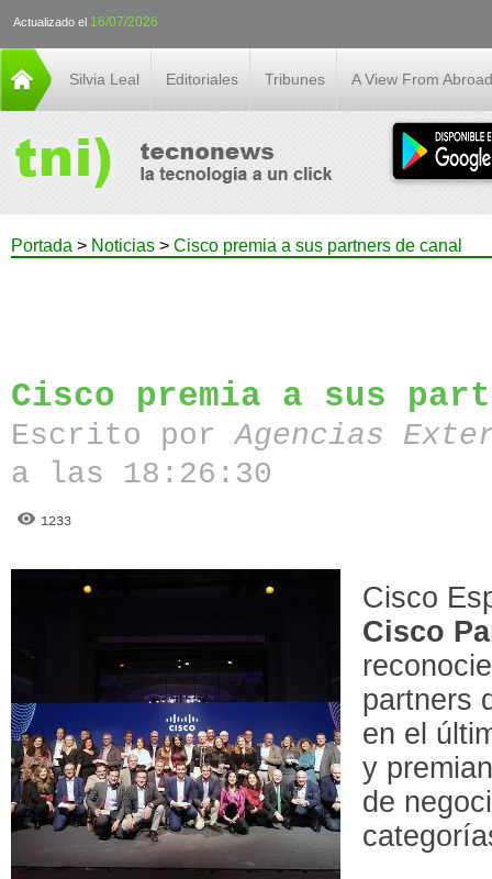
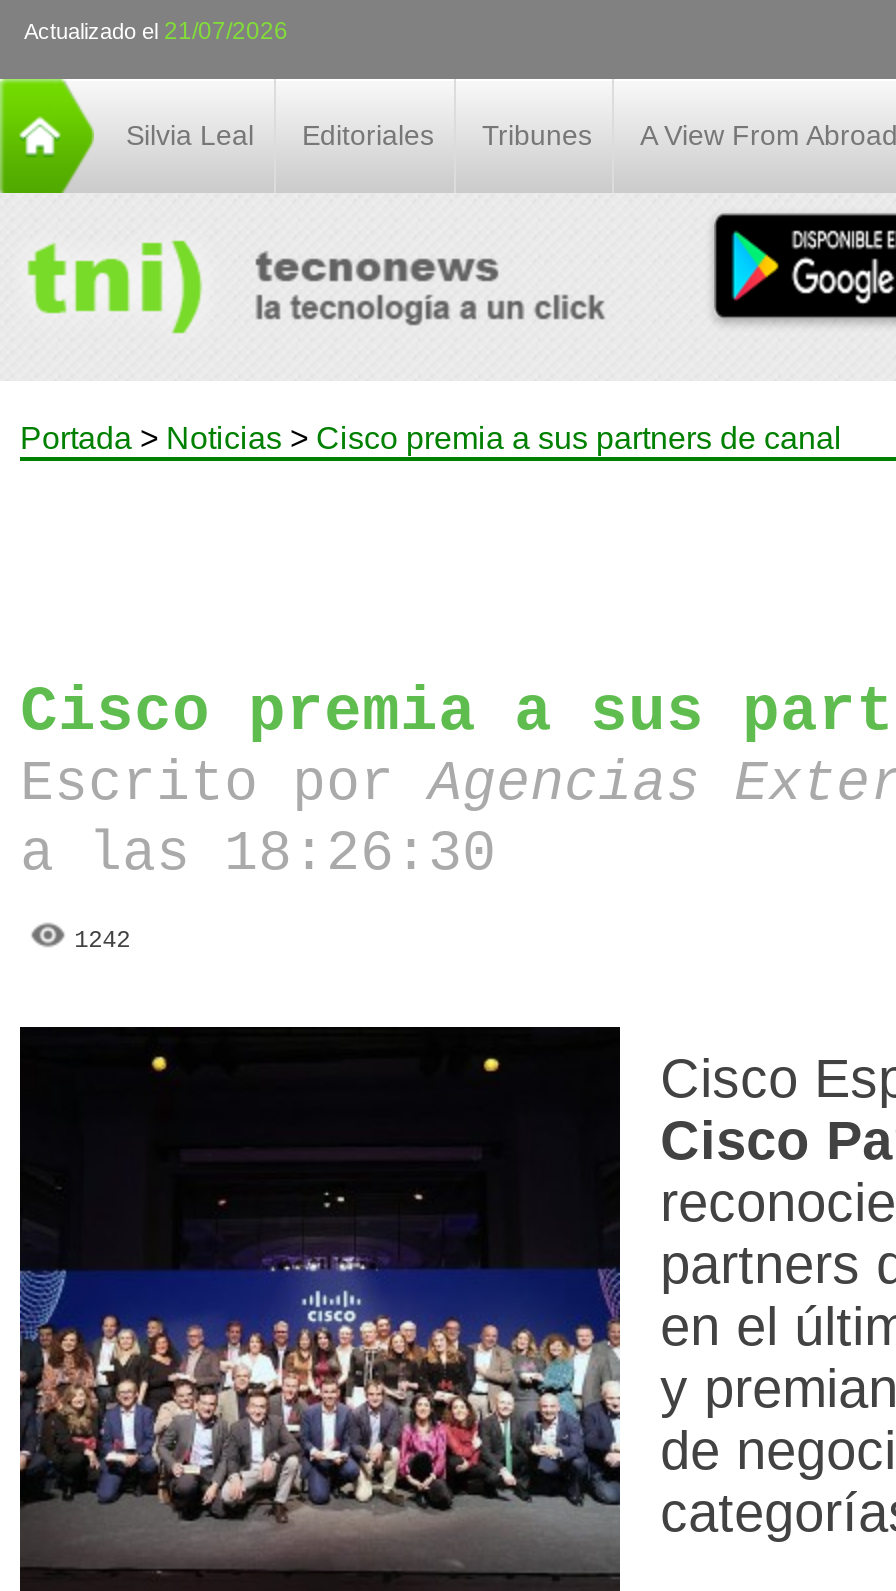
- Actualizado el 16/07/2026
+ Actualizado el 21/07/2026

- 1233
+ 1242
